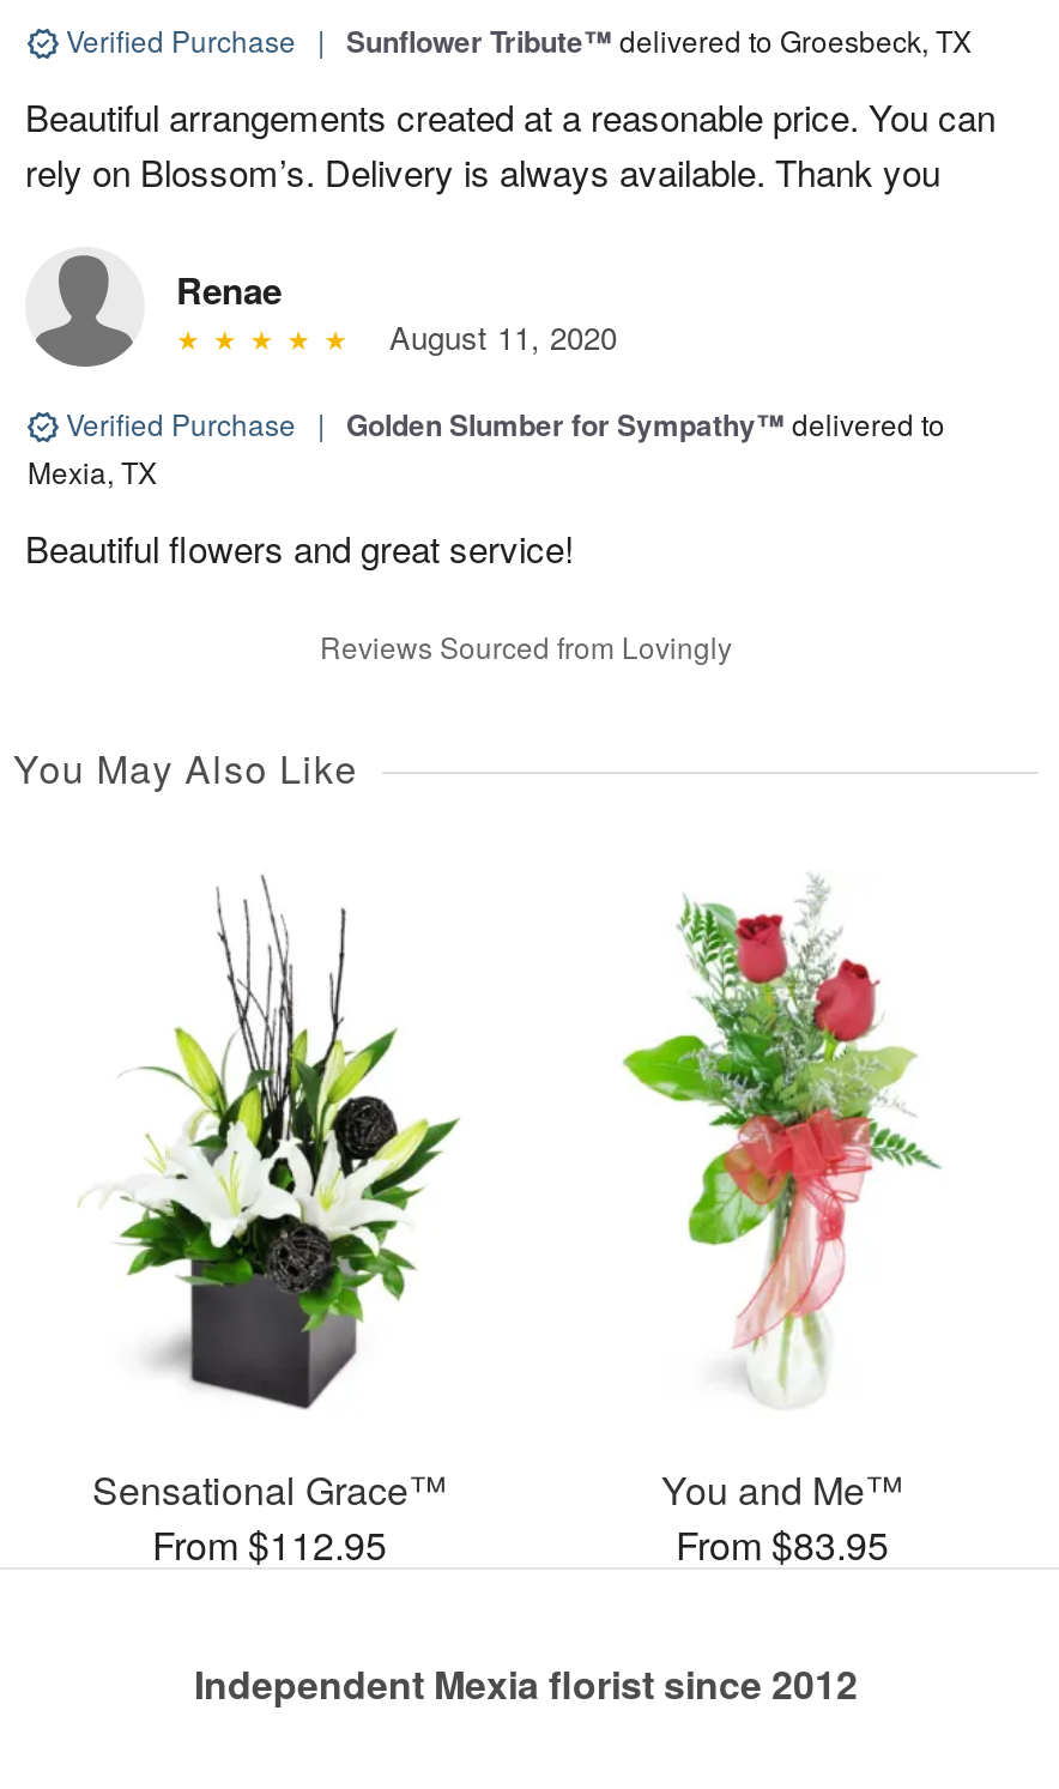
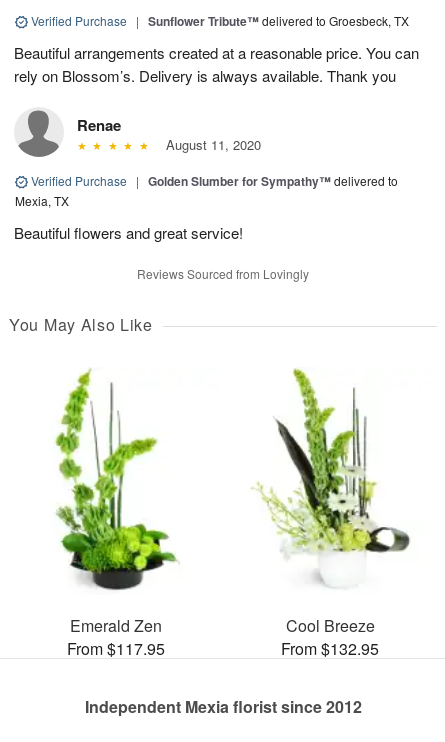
- [image]
- Sensational Grace™
- From $112.95
+ [image]
+ Emerald Zen
+ From $117.95

- [image]
- You and Me™
- From $83.95
+ [image]
+ Cool Breeze
+ From $132.95
